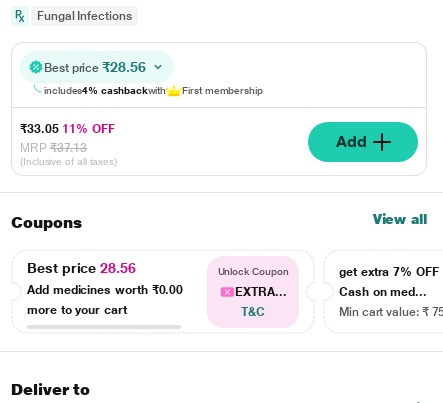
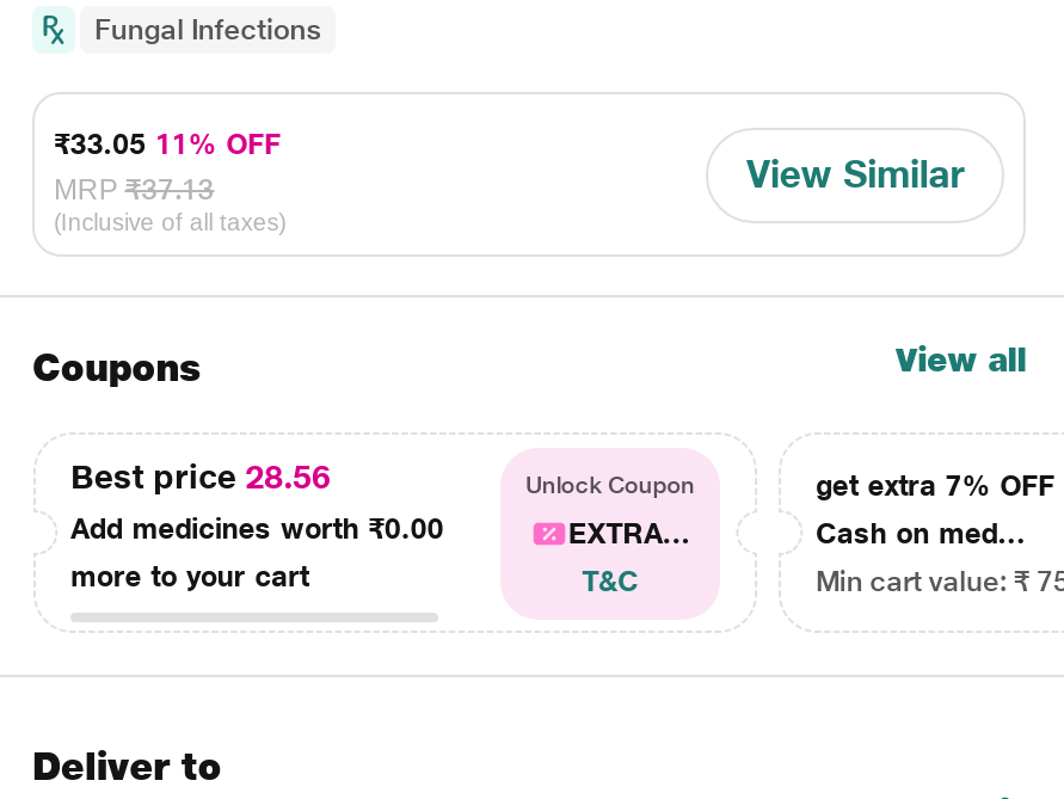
- Best price ₹28.56
- includes4% cashbackwith
- First membership

- Add
+ View Similar
